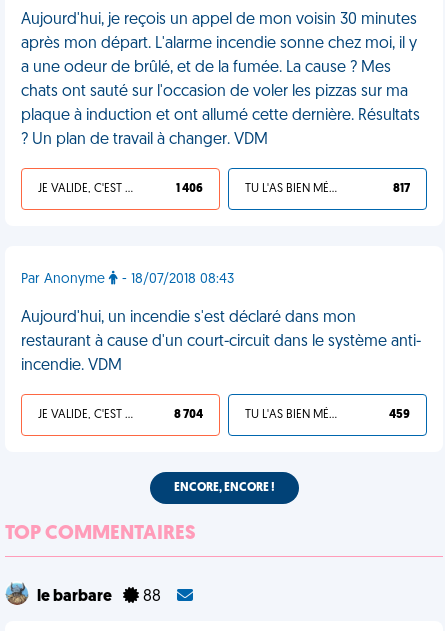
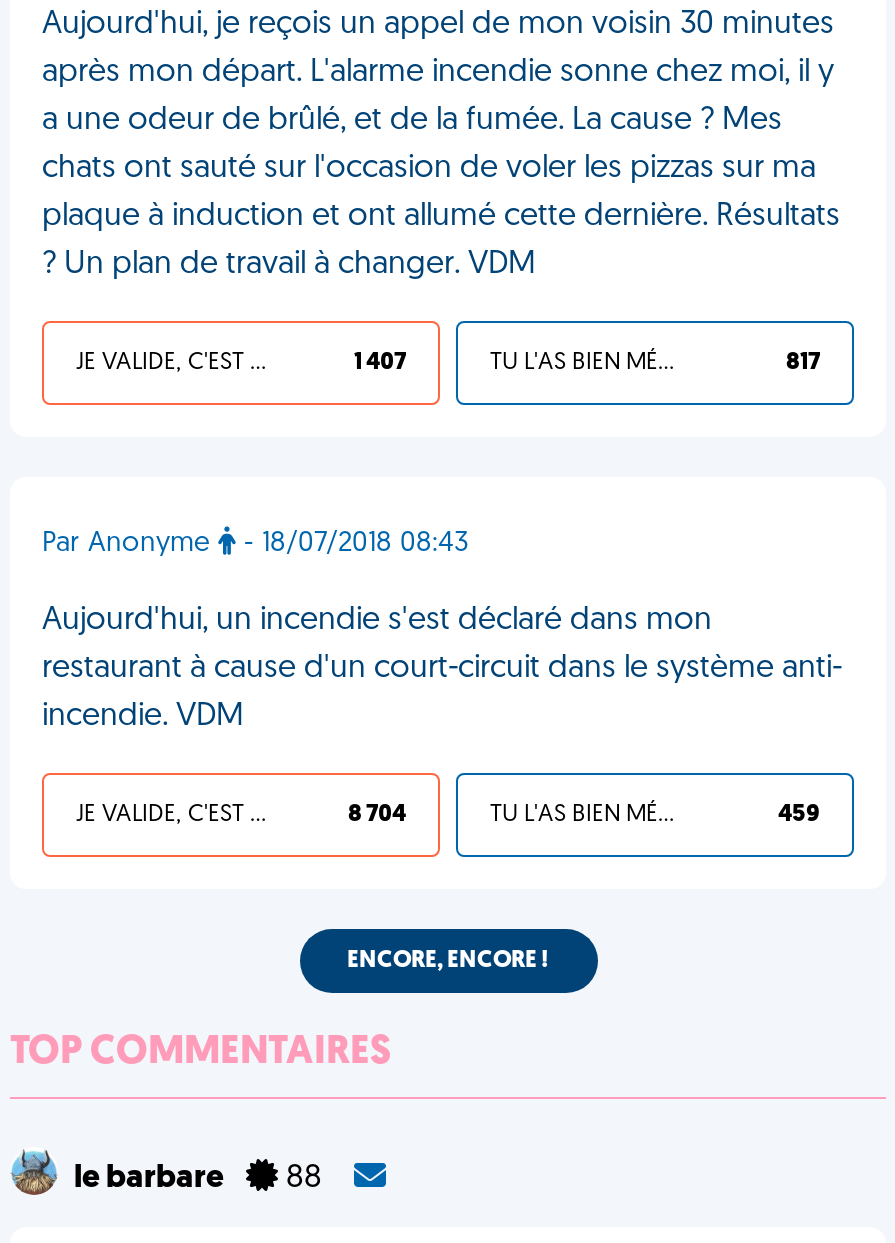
- 1 406
+ 1 407
